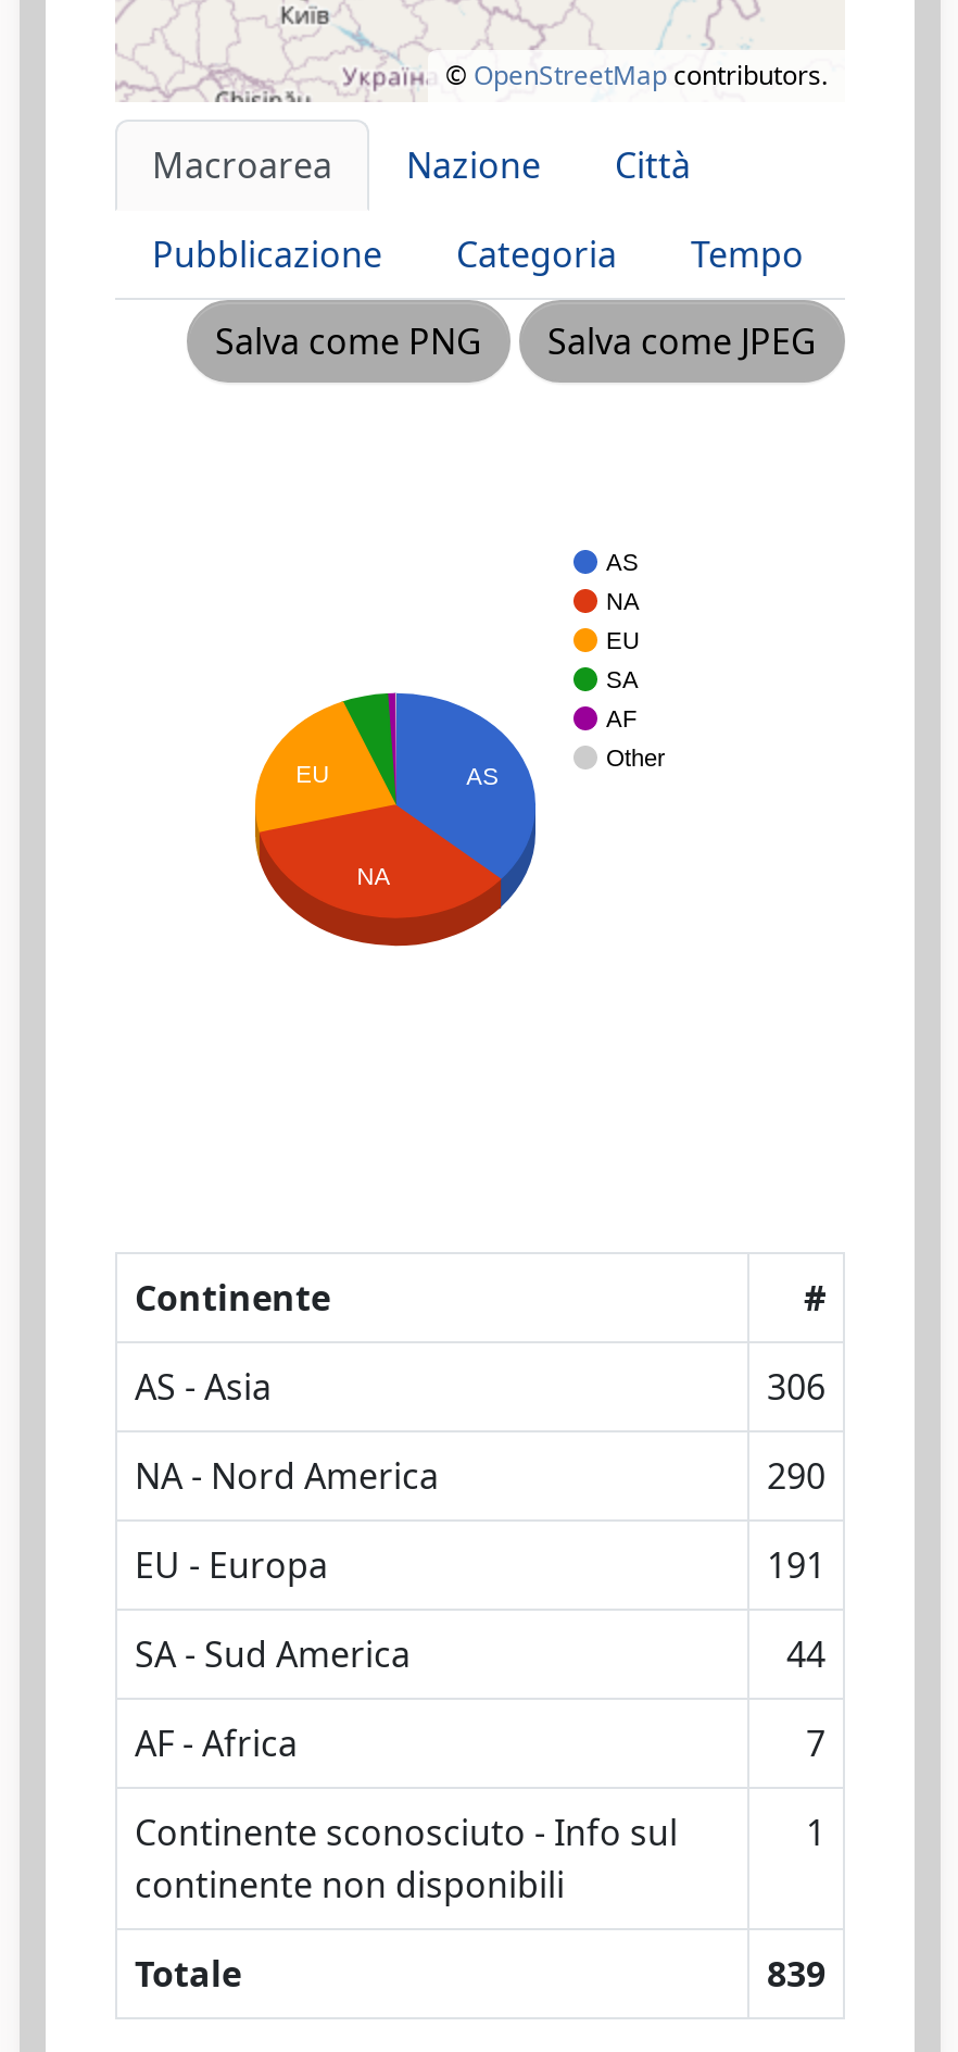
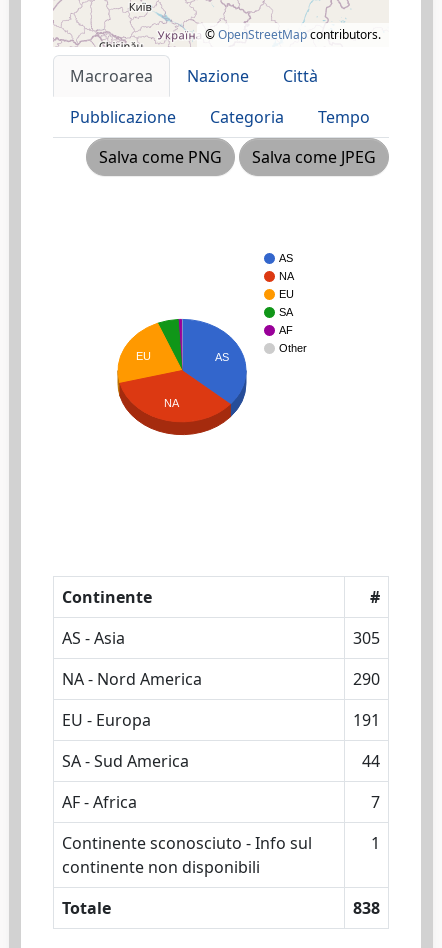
- 306
+ 305

- 839
+ 838
